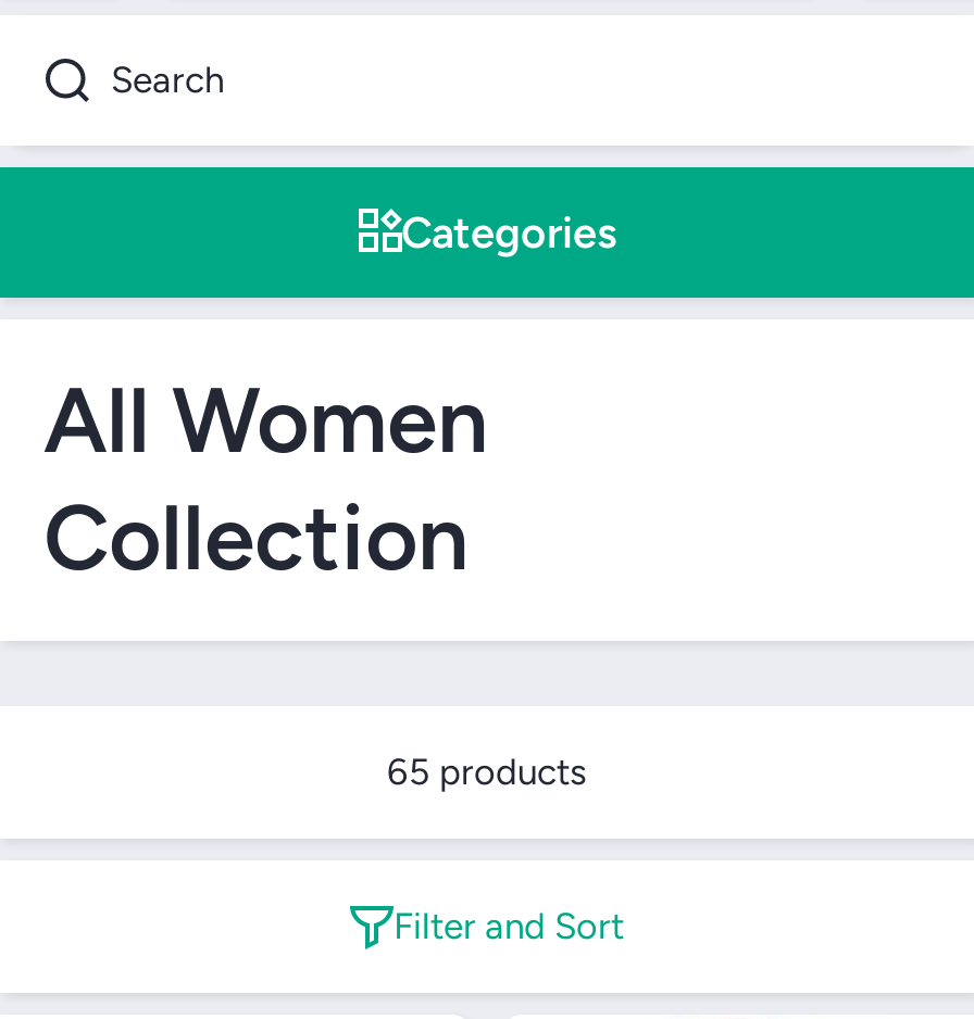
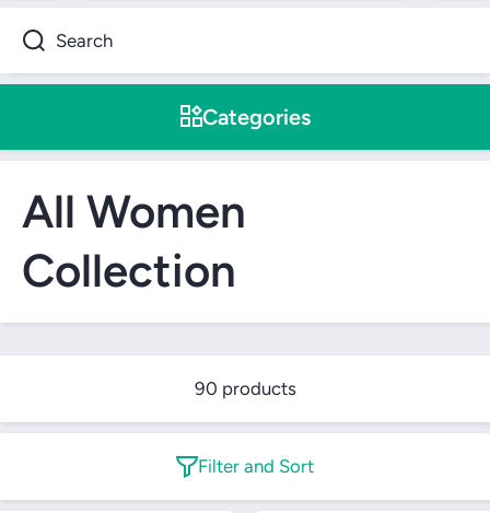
- 65 products
+ 90 products
